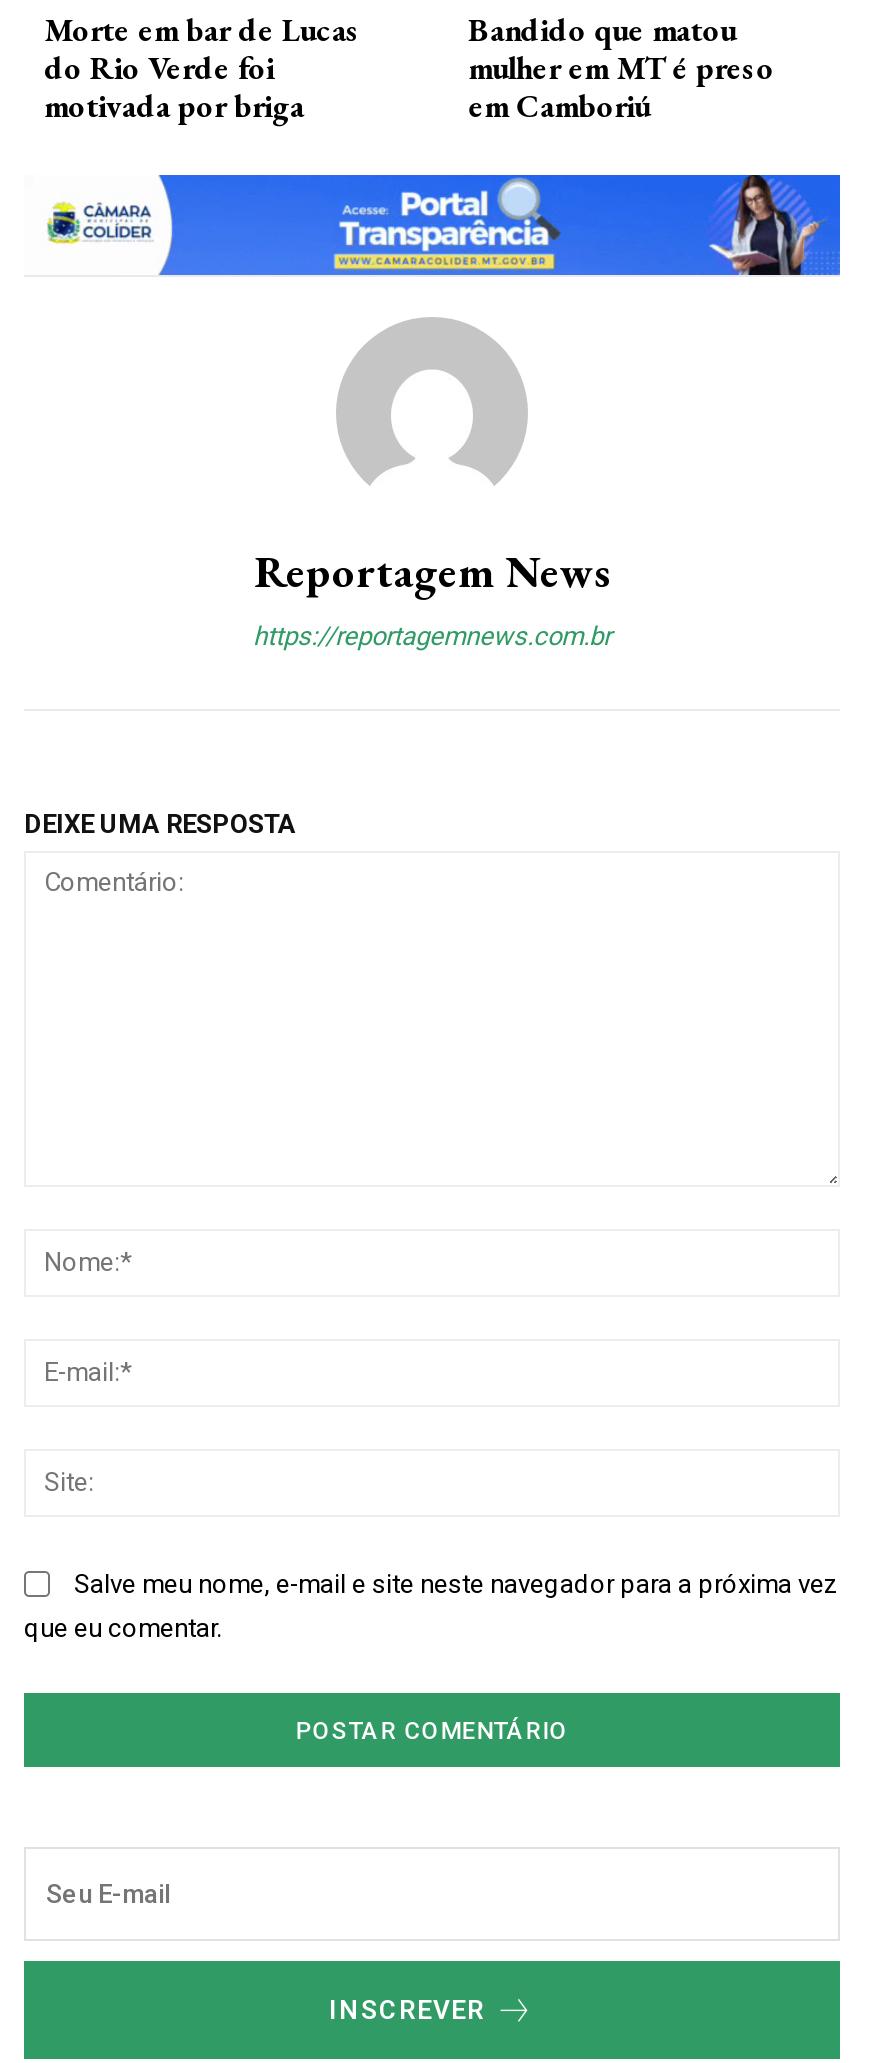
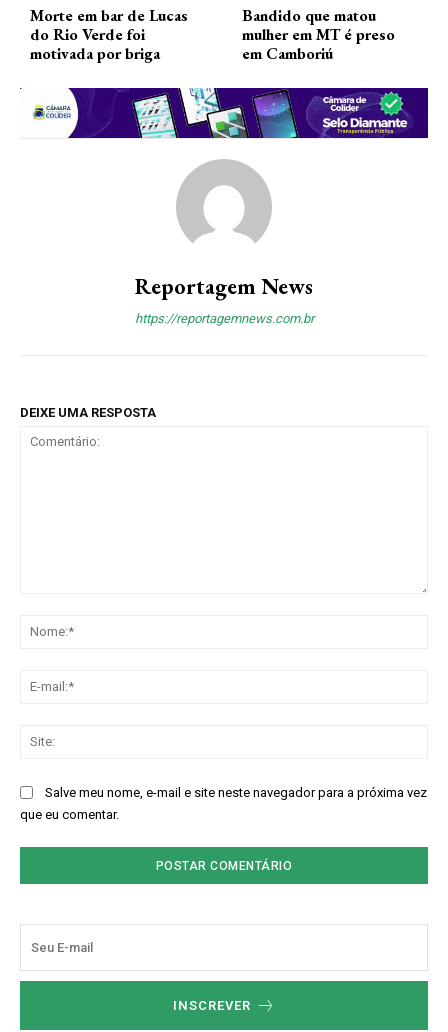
- [image]
+ [image]
